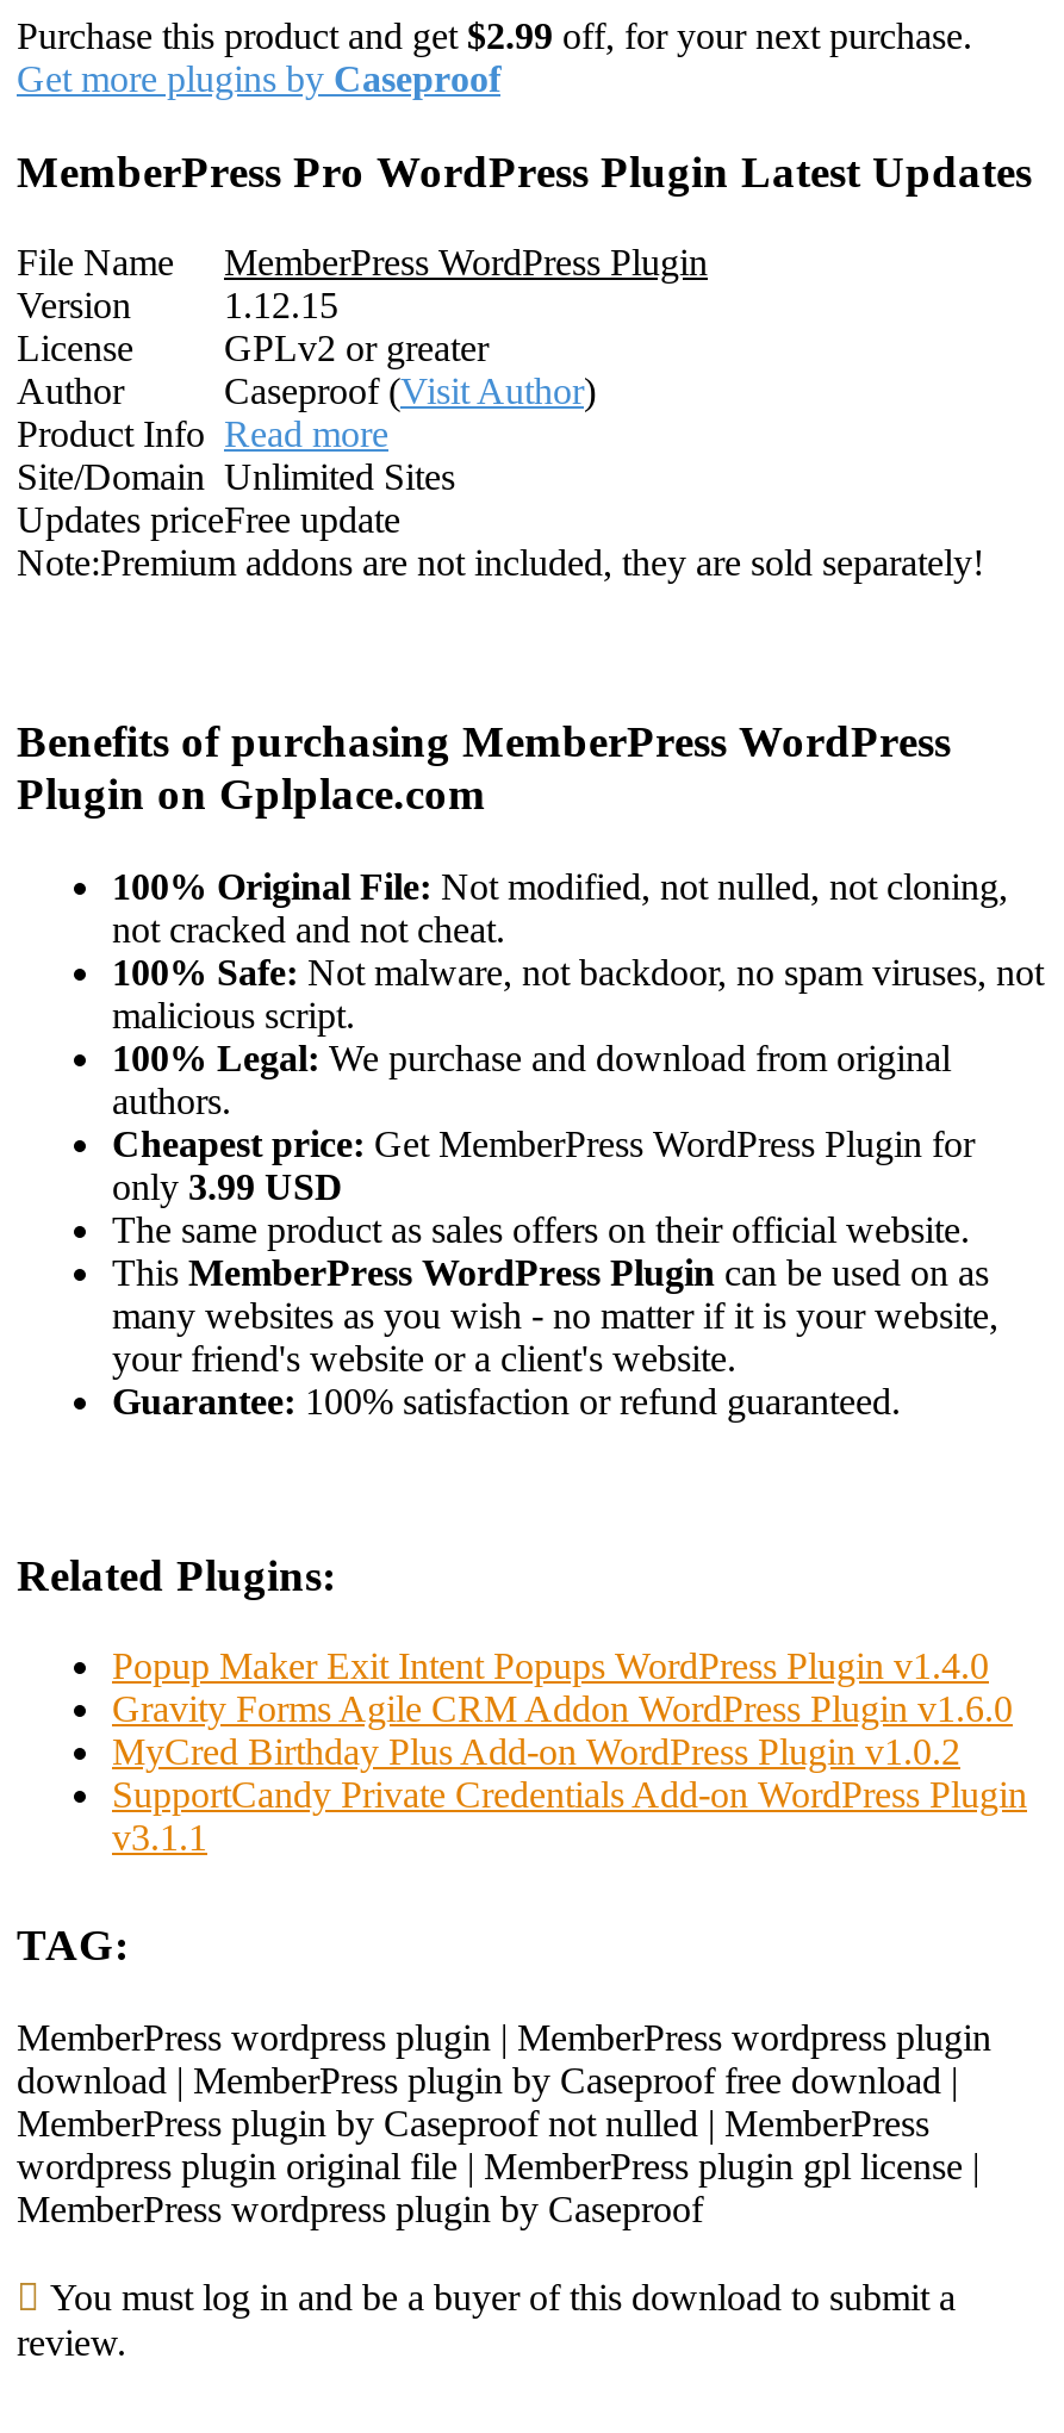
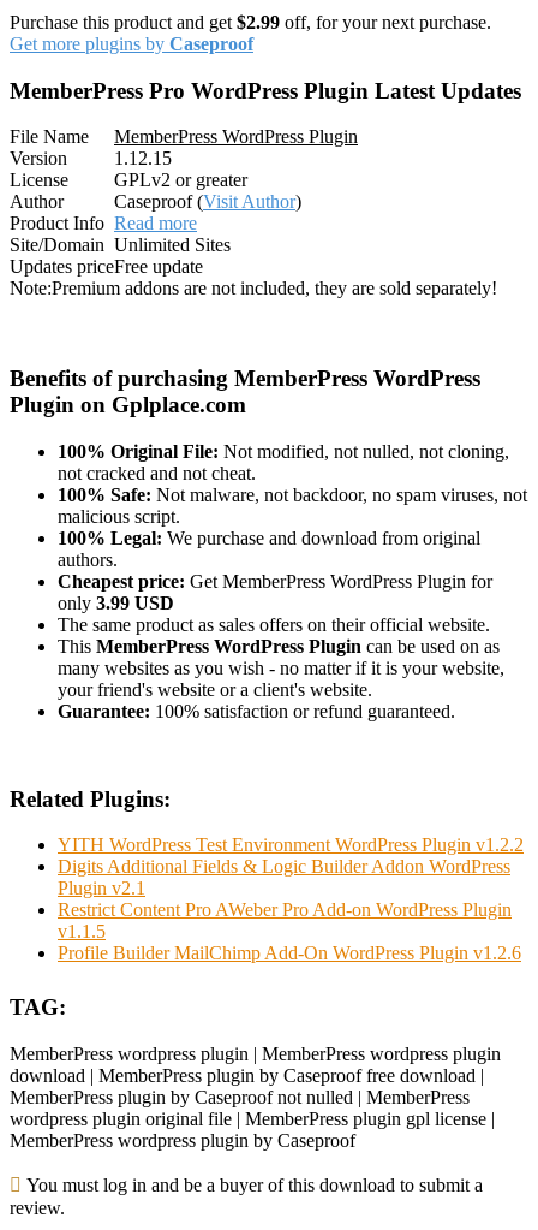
- Popup Maker Exit Intent Popups WordPress Plugin v1.4.0
- Gravity Forms Agile CRM Addon WordPress Plugin v1.6.0
- MyCred Birthday Plus Add-on WordPress Plugin v1.0.2
- SupportCandy Private Credentials Add-on WordPress Plugin
- v3.1.1
+ YITH WordPress Test Environment WordPress Plugin v1.2.2
+ Digits Additional Fields & Logic Builder Addon WordPress
+ Plugin v2.1
+ Restrict Content Pro AWeber Pro Add-on WordPress Plugin
+ v1.1.5
+ Profile Builder MailChimp Add-On WordPress Plugin v1.2.6
